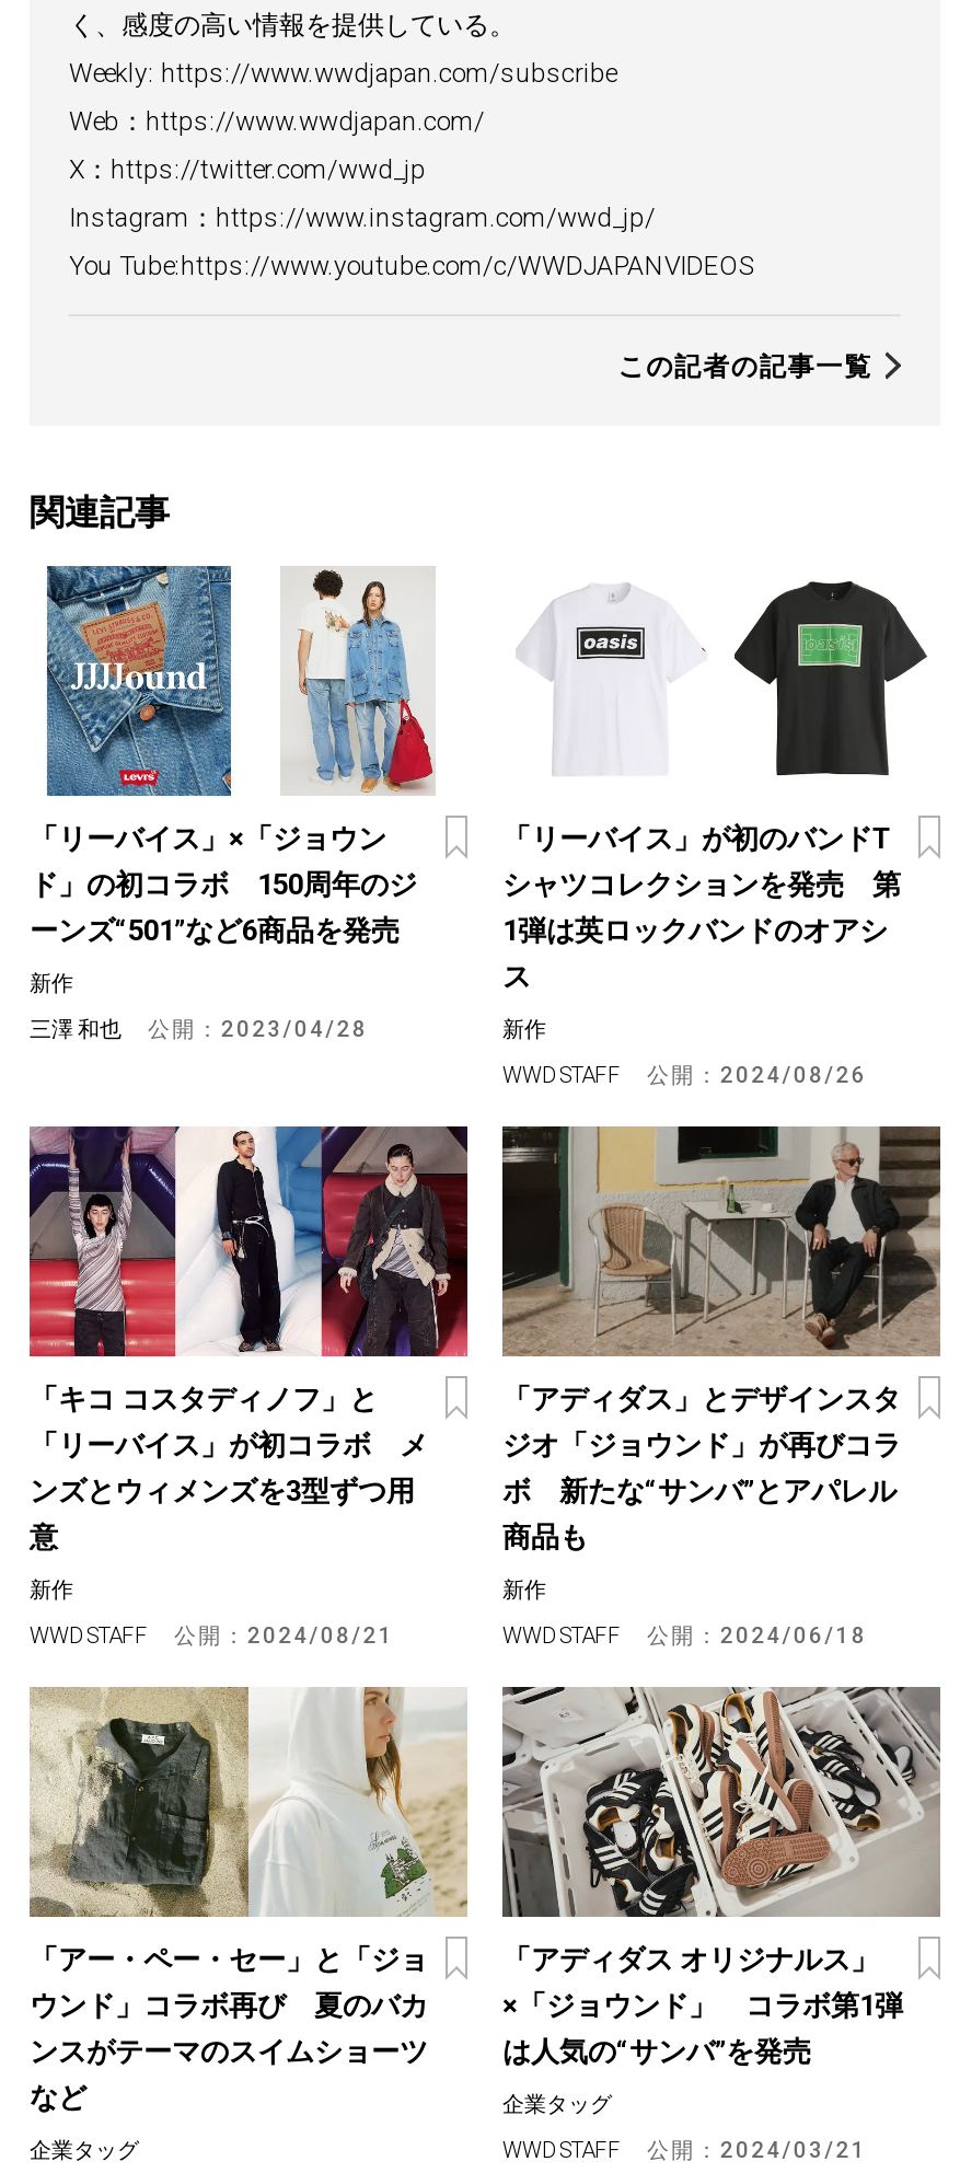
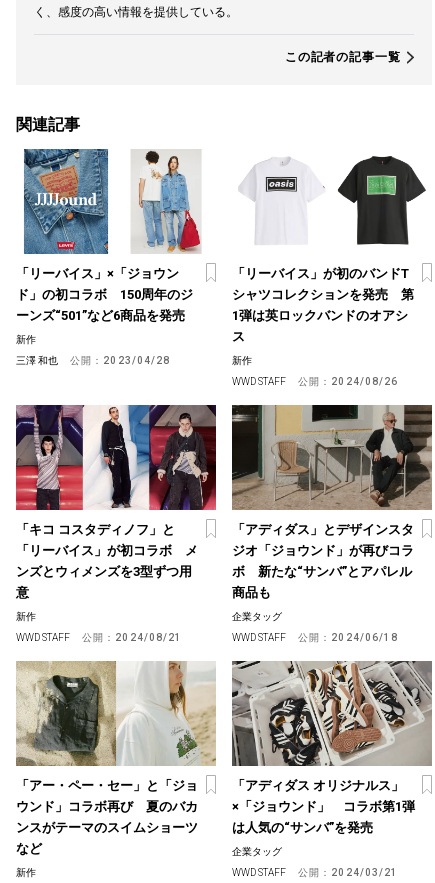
- Weekly: https://www.wwdjapan.com/subscribe
- Web：https://www.wwdjapan.com/
- X：https://twitter.com/wwd_jp
- Instagram：https://www.instagram.com/wwd_jp/
- You Tube:https://www.youtube.com/c/WWDJAPANVIDEOS

- 新作
+ 企業タッグ

- 企業タッグ
+ 新作
